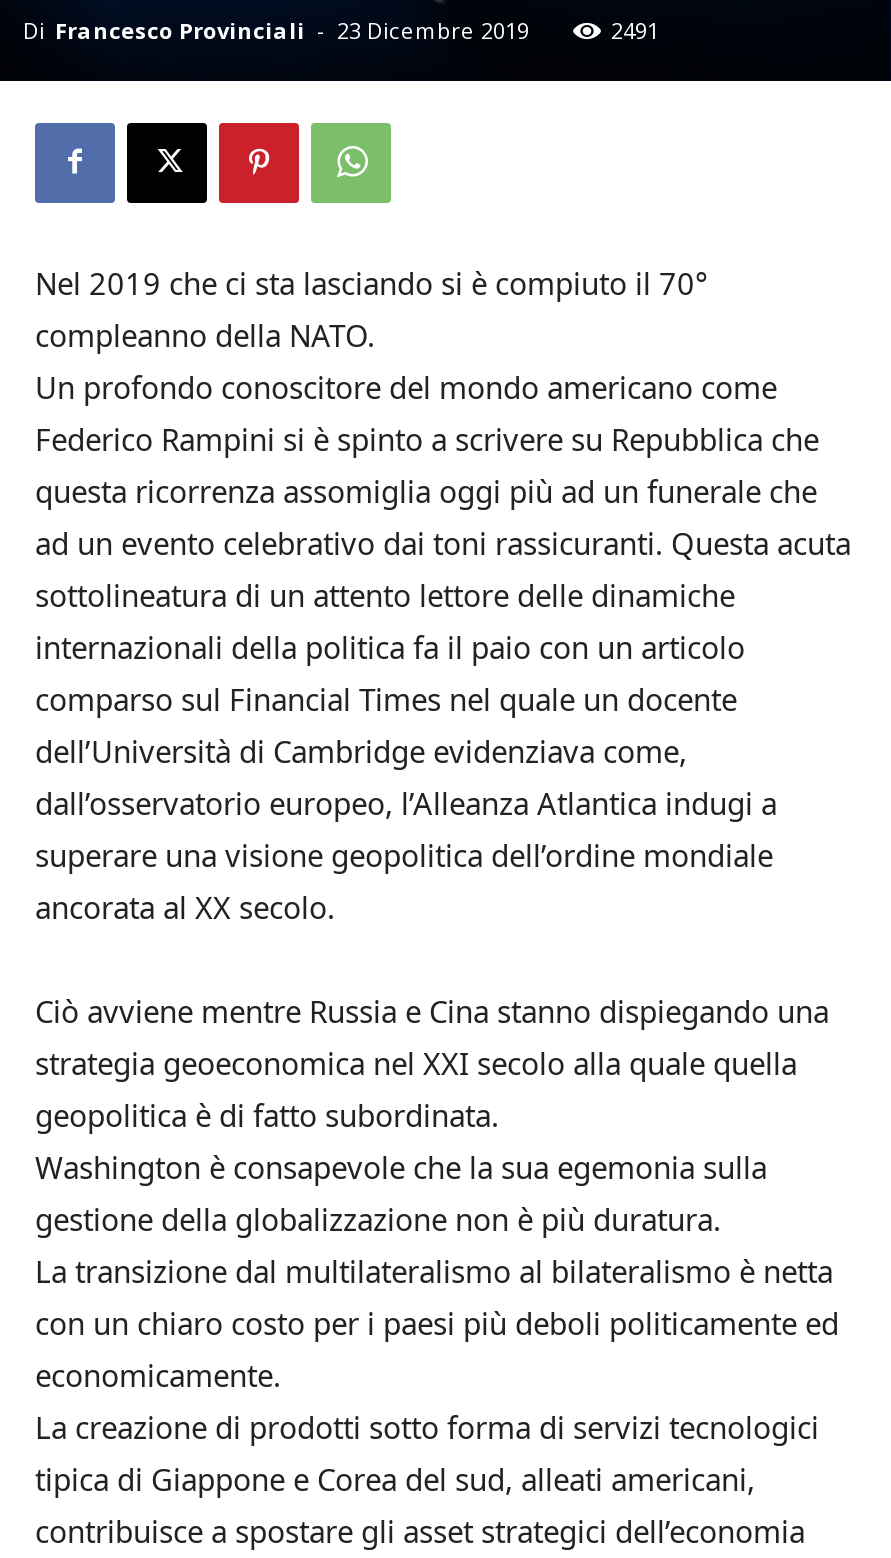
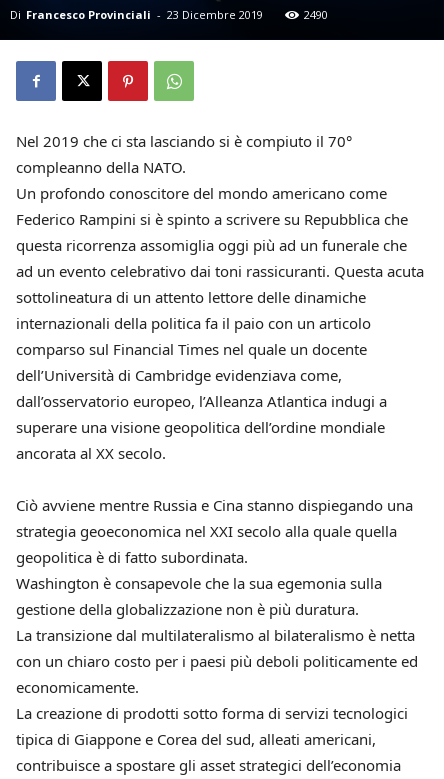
- 2491
+ 2490
